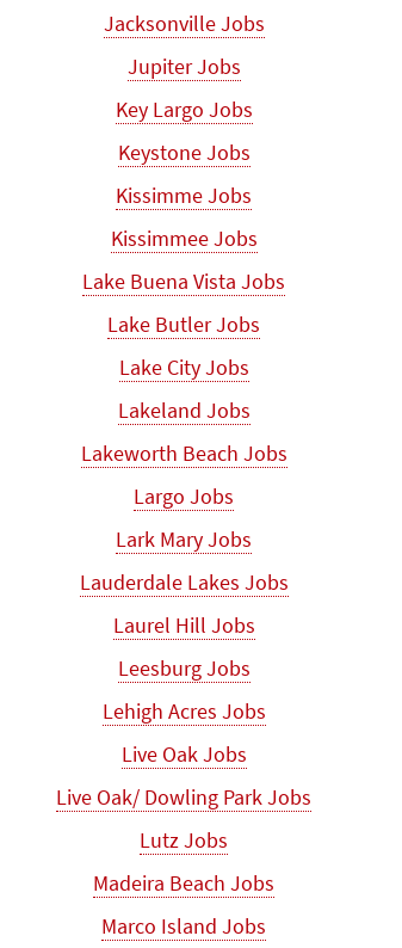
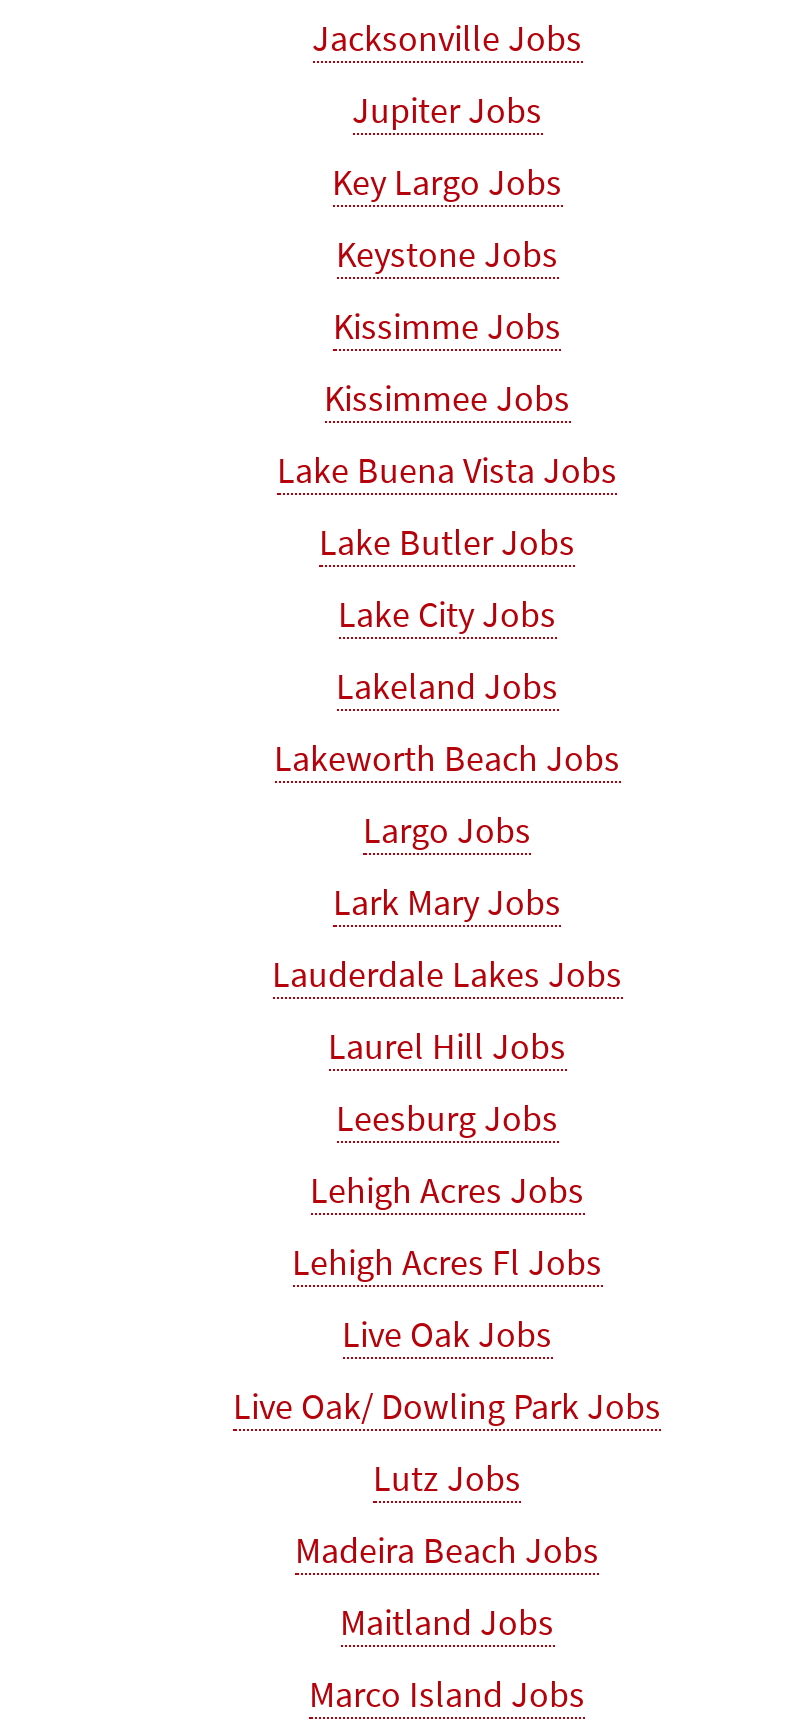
+ Lehigh Acres Fl Jobs

+ Maitland Jobs
